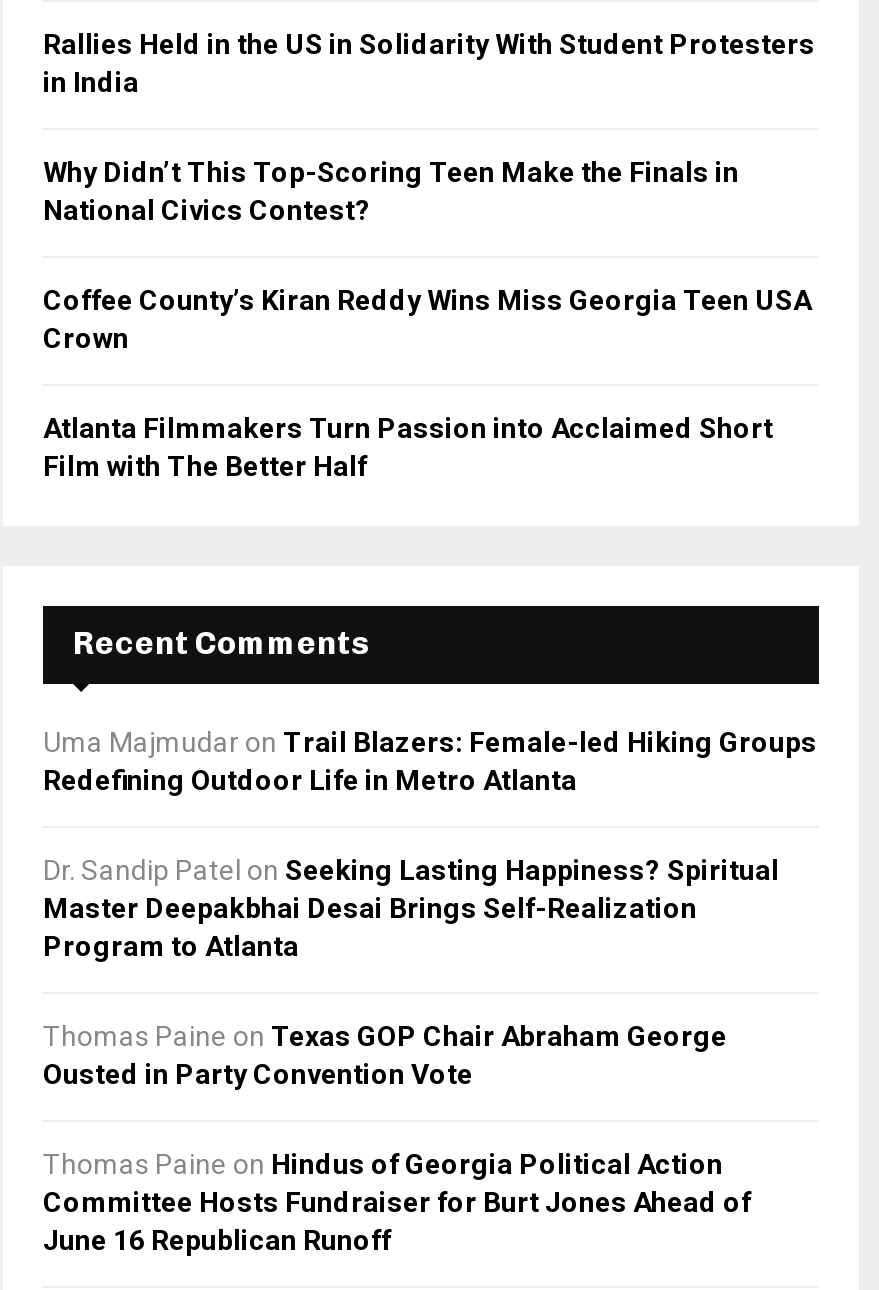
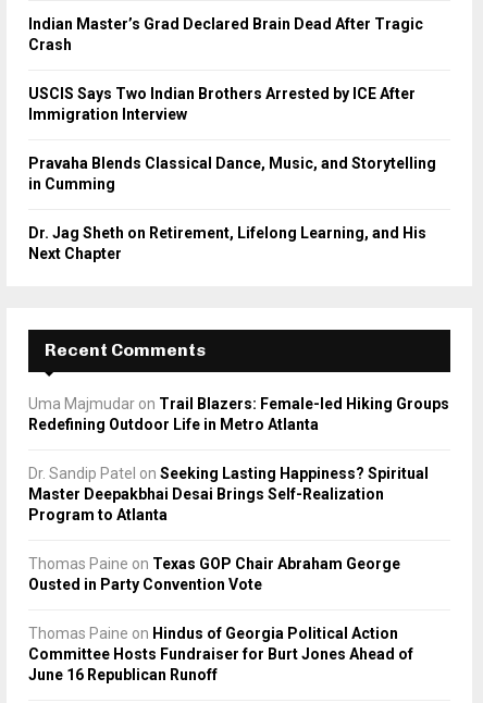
- Rallies Held in the US in Solidarity With Student Protesters
- in India
+ Indian Master’s Grad Declared Brain Dead After Tragic
+ Crash

- Why Didn’t This Top-Scoring Teen Make the Finals in
- National Civics Contest?
+ USCIS Says Two Indian Brothers Arrested by ICE After
+ Immigration Interview

- Coffee County’s Kiran Reddy Wins Miss Georgia Teen USA
- Crown
+ Pravaha Blends Classical Dance, Music, and Storytelling
+ in Cumming

- Atlanta Filmmakers Turn Passion into Acclaimed Short
- Film with The Better Half
+ Dr. Jag Sheth on Retirement, Lifelong Learning, and His
+ Next Chapter
